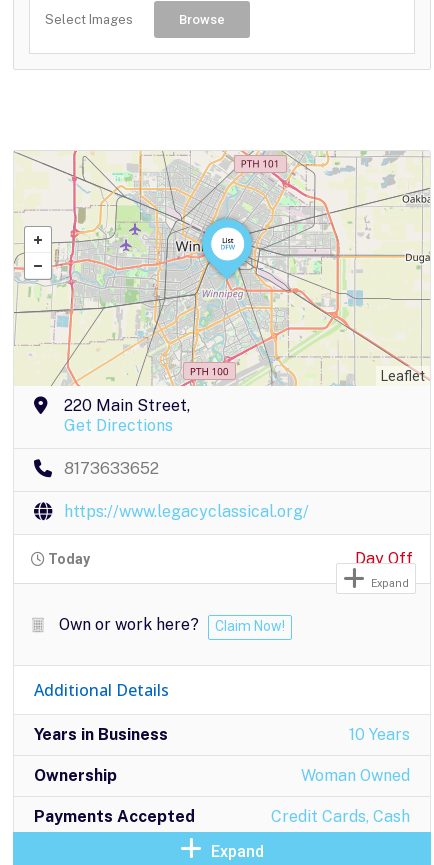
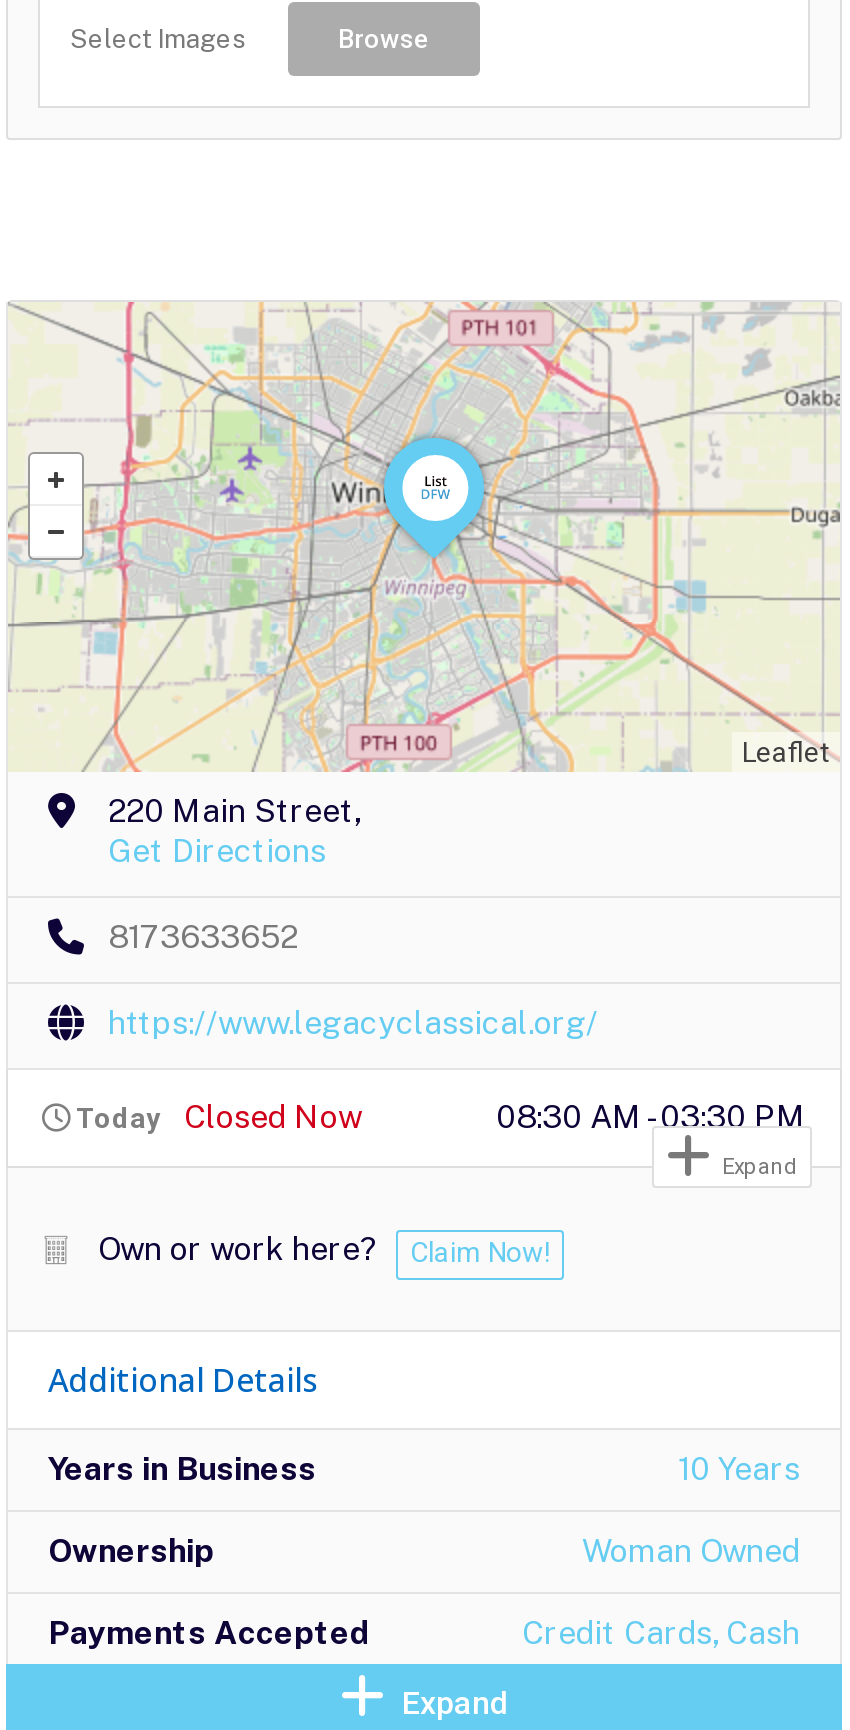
- Day Off
+ Closed Now
+ 08:30 AM - 03:30 PM
